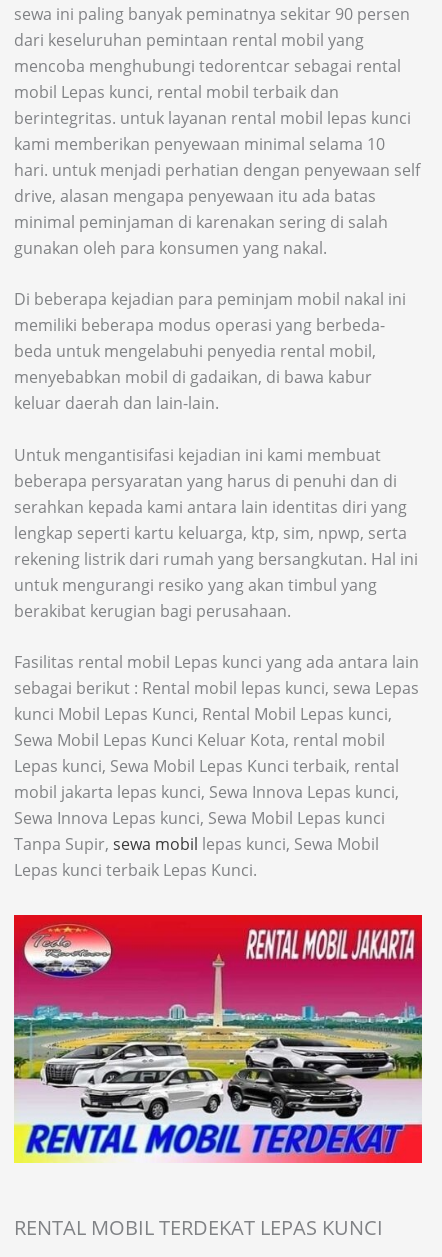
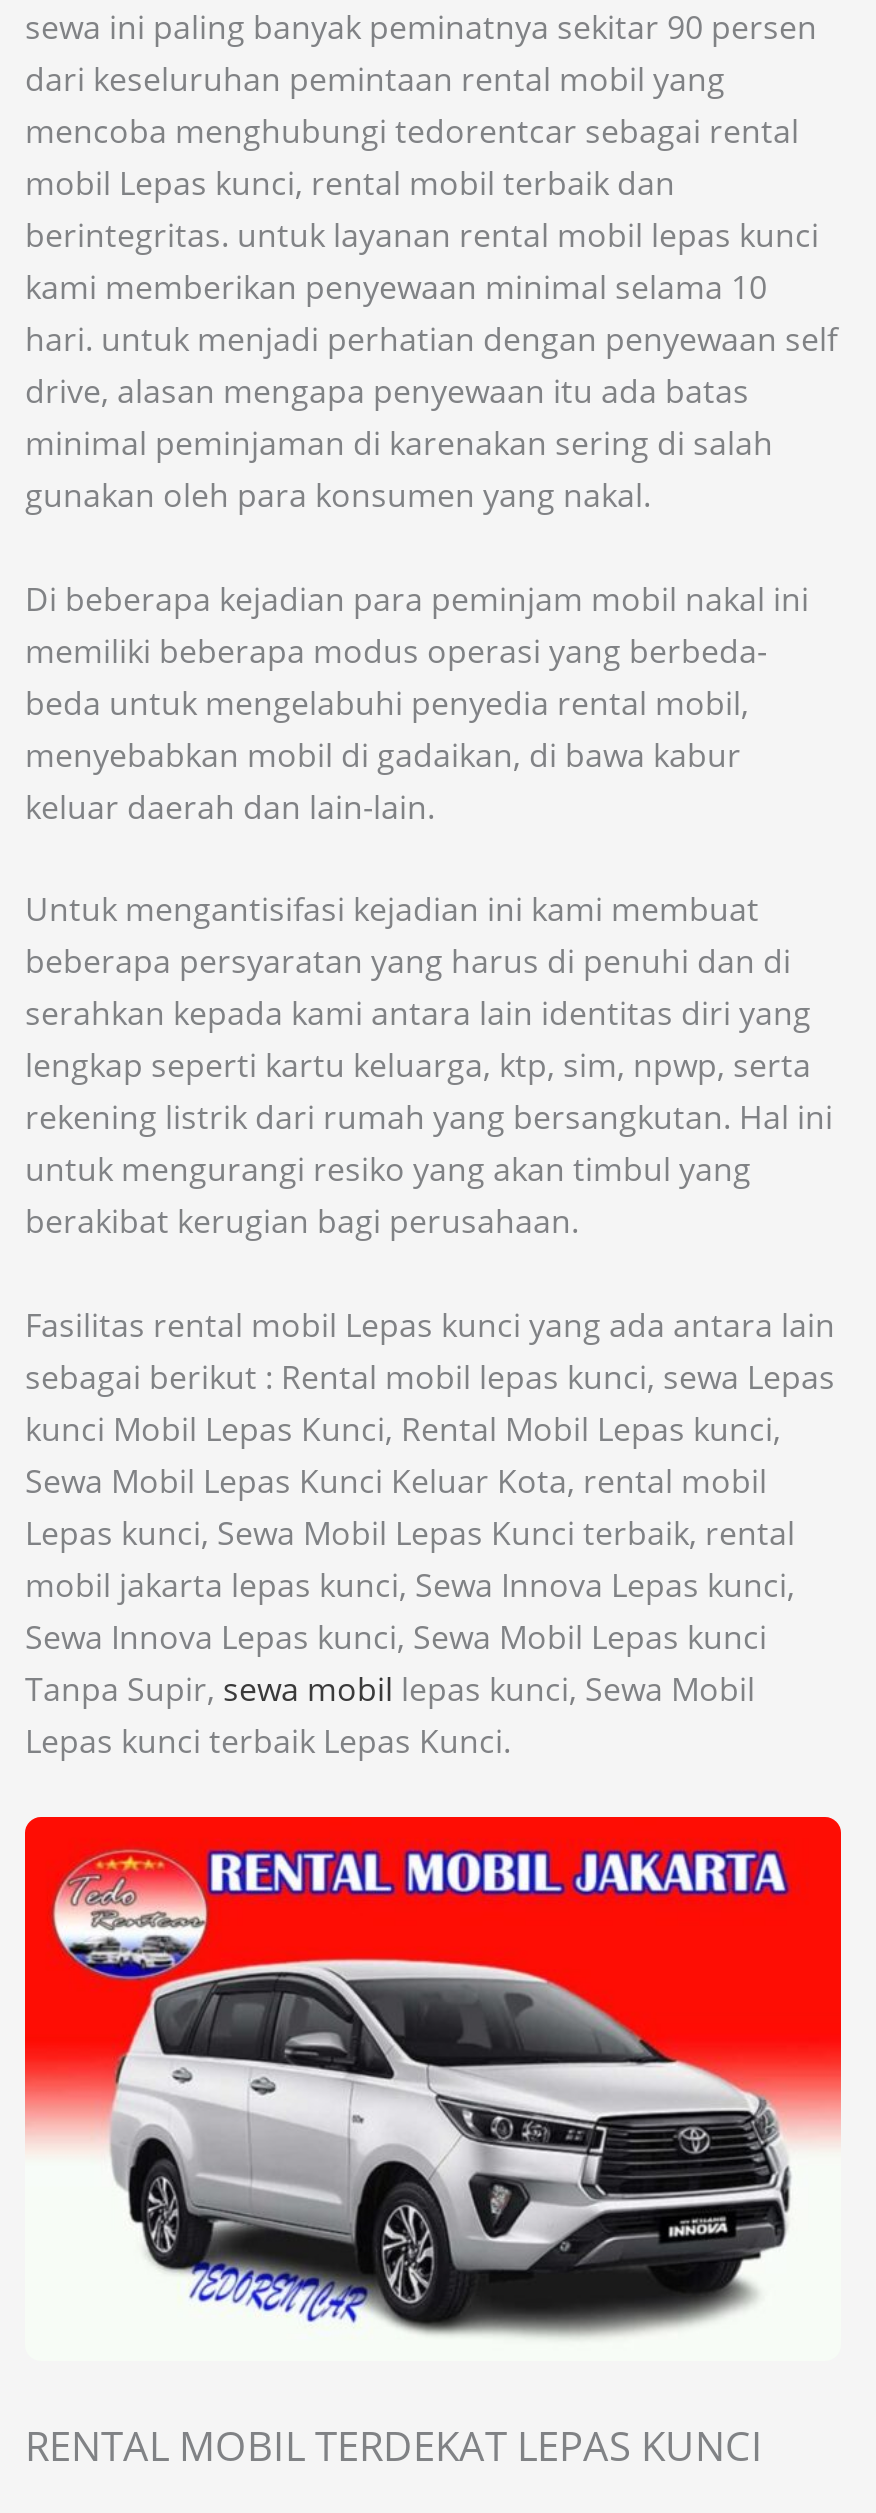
- [image]
+ [image]
